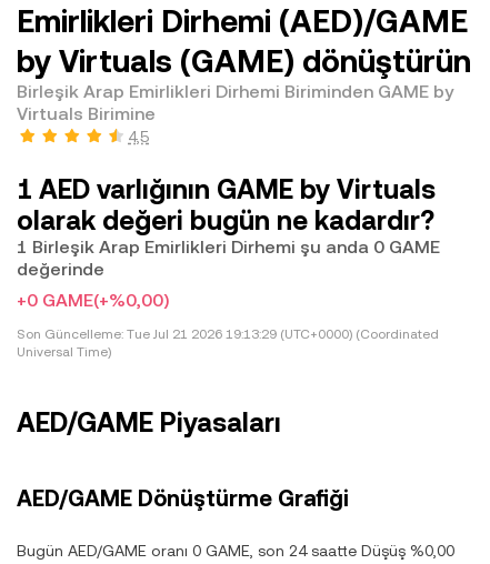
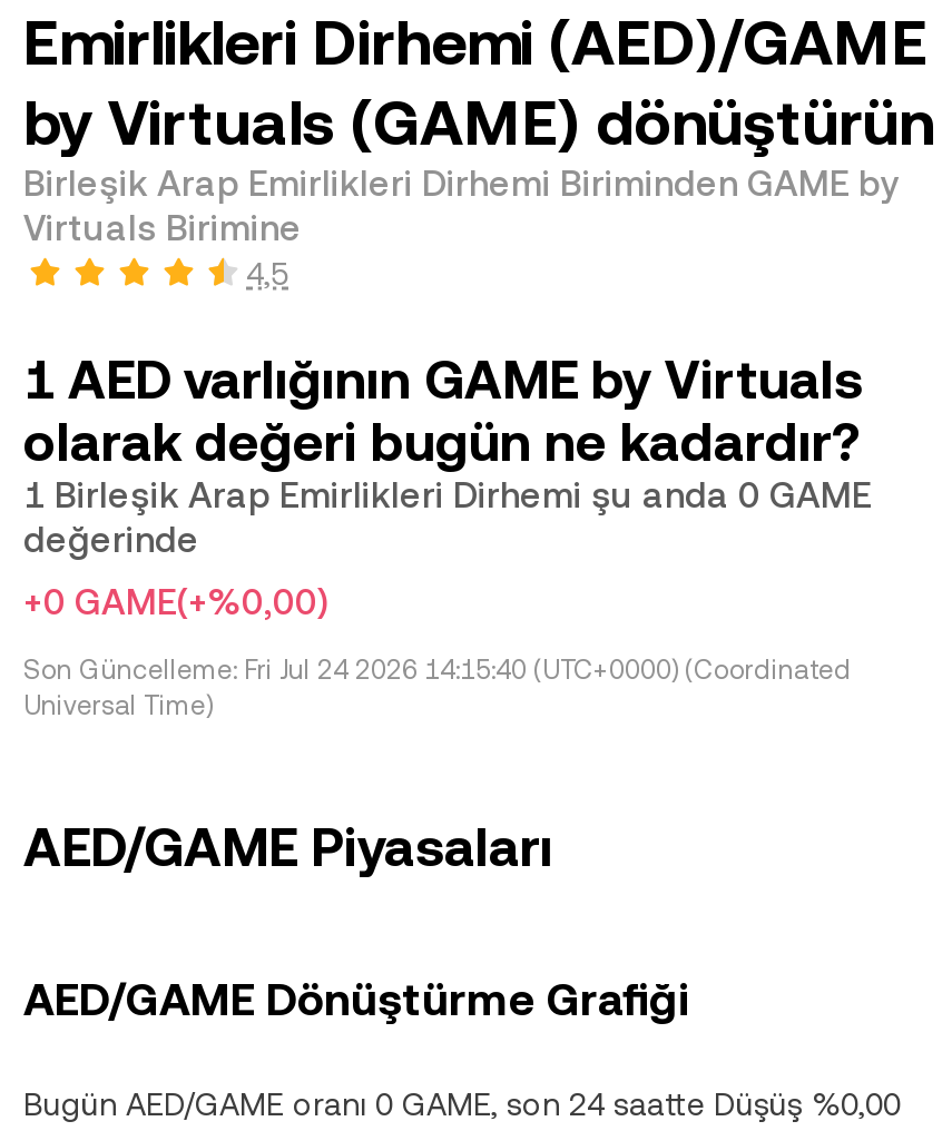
- Son Güncelleme: Tue Jul 21 2026 19:13:29 (UTC+0000) (Coordinated
+ Son Güncelleme: Fri Jul 24 2026 14:15:40 (UTC+0000) (Coordinated
